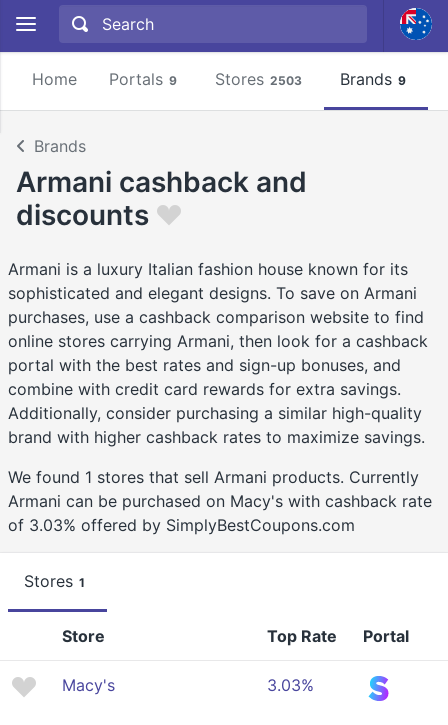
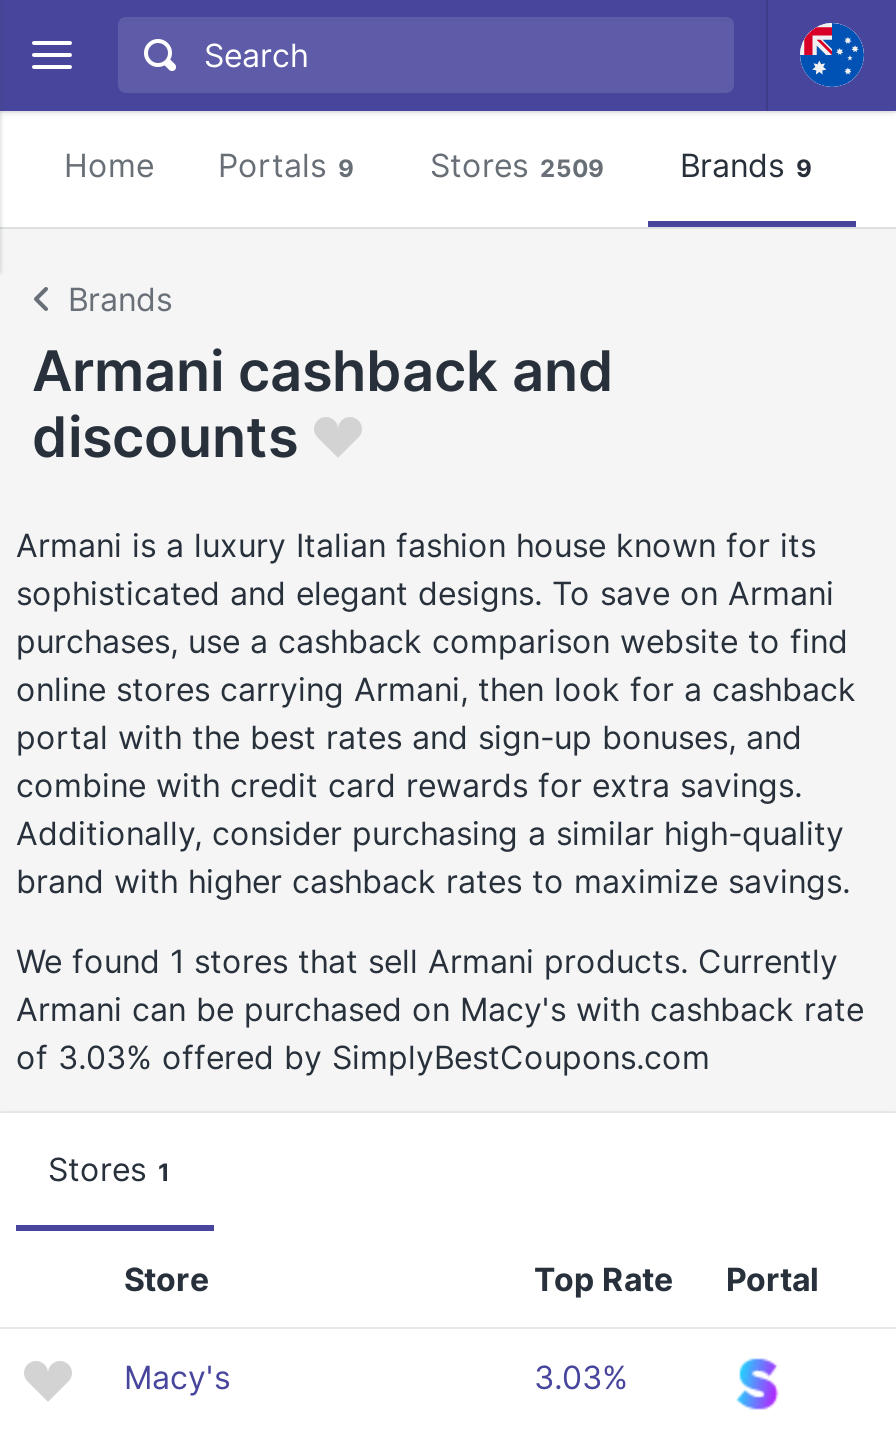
- Home Portals 9 Stores 2503 Brands 9
+ Home Portals 9 Stores 2509 Brands 9
